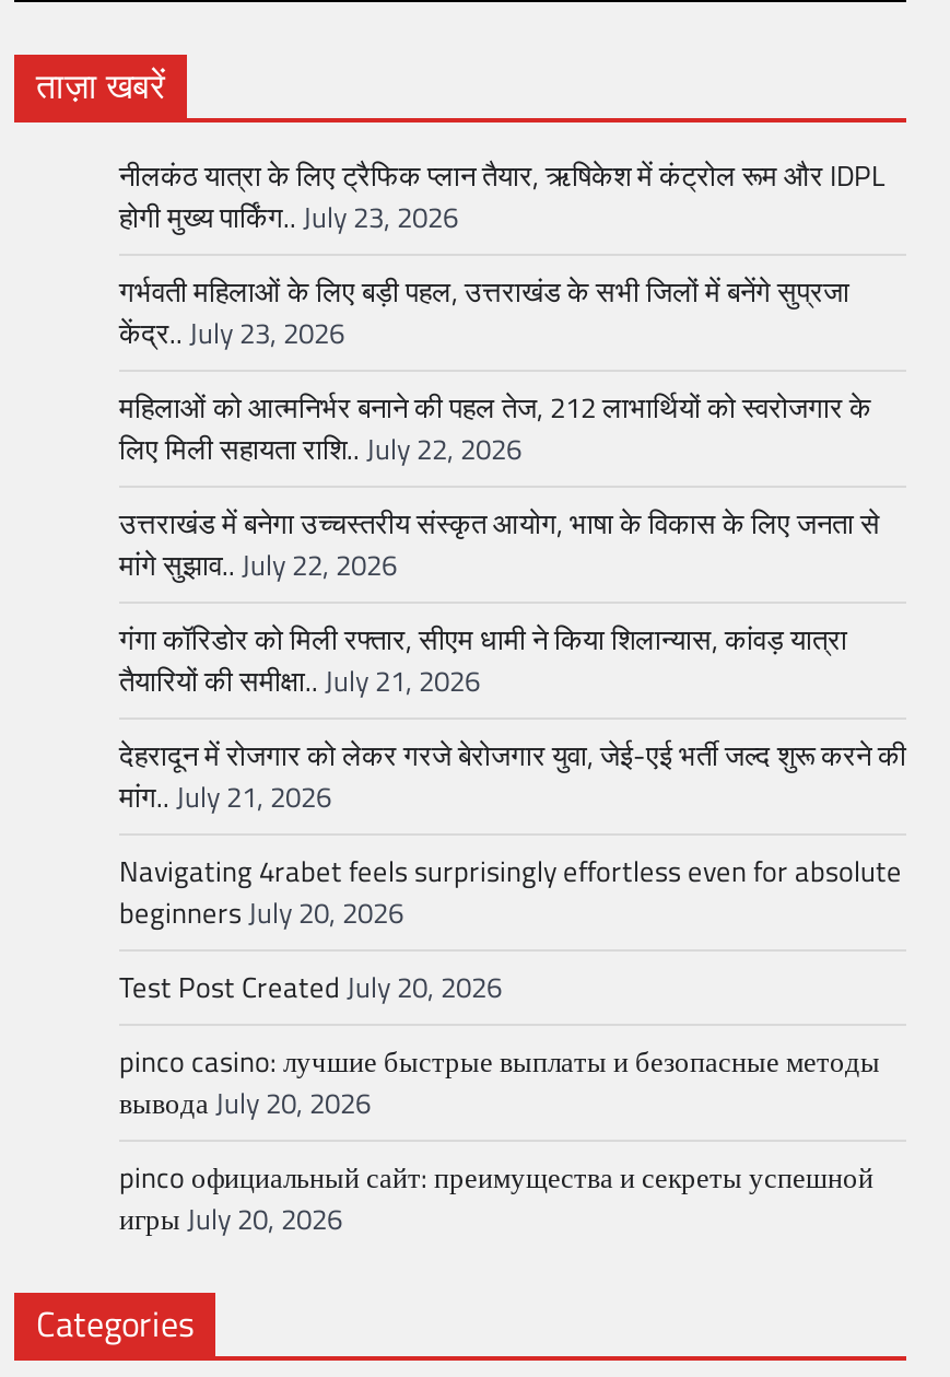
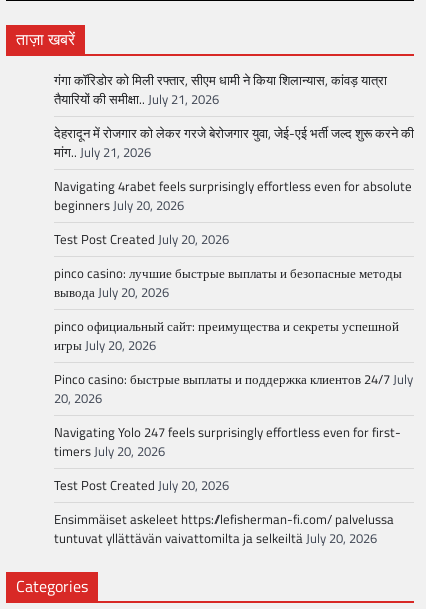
- नीलकंठ यात्रा के लिए ट्रैफिक प्लान तैयार, ऋषिकेश में कंट्रोल रूम और IDPL
- होगी मुख्य पार्किंग.. July 23, 2026
- गर्भवती महिलाओं के लिए बड़ी पहल, उत्तराखंड के सभी जिलों में बनेंगे सुप्रजा
- केंद्र.. July 23, 2026
- महिलाओं को आत्मनिर्भर बनाने की पहल तेज, 212 लाभार्थियों को स्वरोजगार के
- लिए मिली सहायता राशि.. July 22, 2026
- उत्तराखंड में बनेगा उच्चस्तरीय संस्कृत आयोग, भाषा के विकास के लिए जनता से
- मांगे सुझाव.. July 22, 2026

moved up: गंगा कॉरिडोर को मिली रफ्तार, सीएम धामी ने किया शिलान्यास, कांवड़ यात्रा | तैयारियों की समीक्षा.. July 21, 2026 | देहरादून में रोजगार को लेकर गरजे बेरोजगार युवा, जेई-एई भर्ती जल्द शुरू करने की | ... | вывода July 20, 2026 | игры July 20, 2026

+ Pinco casino: быстрые выплаты и поддержка клиентов 24/7 July
+ 20, 2026
+ Navigating Yolo 247 feels surprisingly effortless even for first-
+ timers July 20, 2026
+ Test Post Created July 20, 2026
+ Ensimmäiset askeleet https://lefisherman-fi.com/ palvelussa
+ tuntuvat yllättävän vaivattomilta ja selkeiltä July 20, 2026
